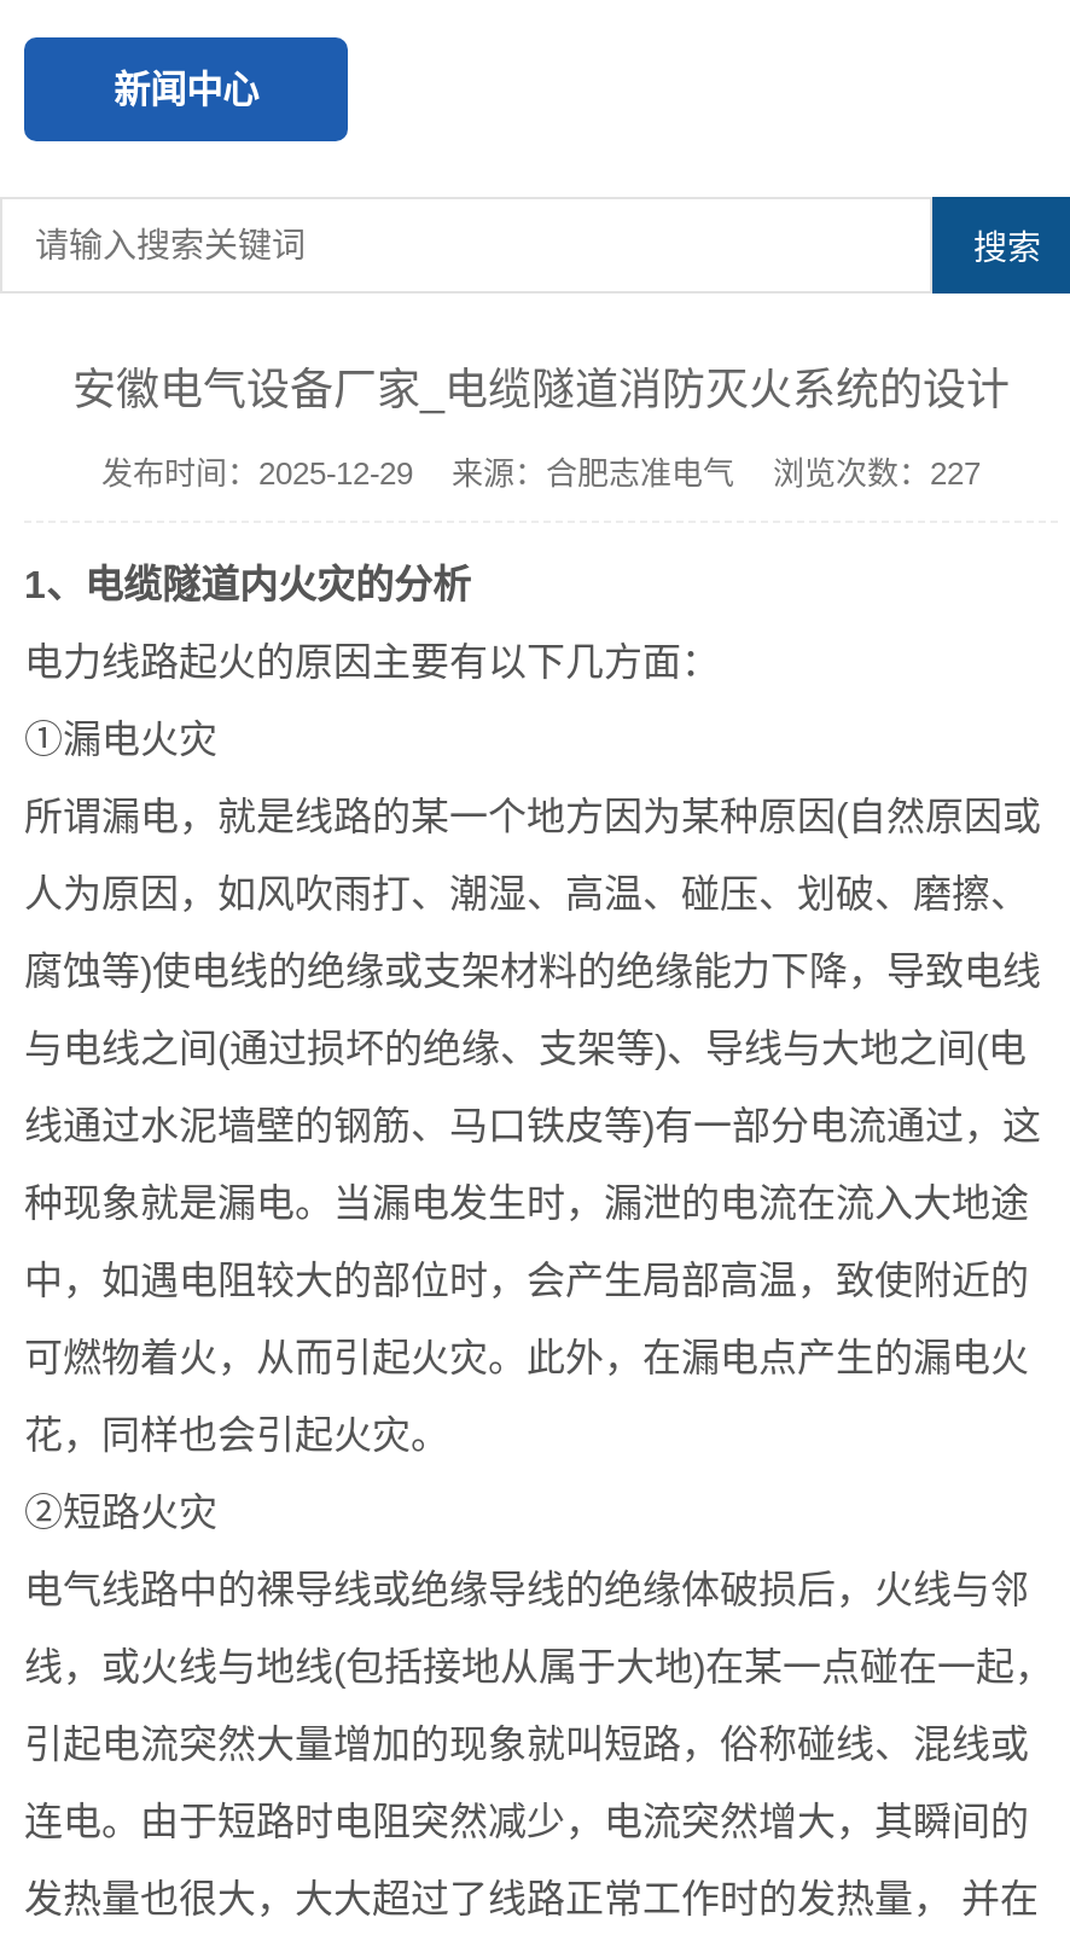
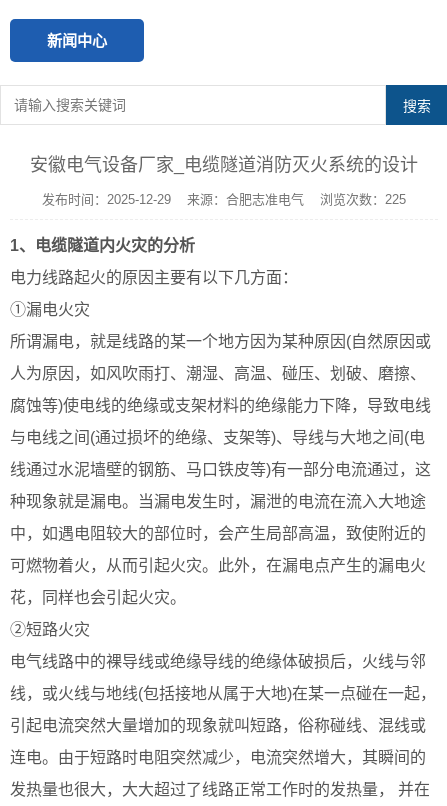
- 发布时间：2025-12-29 来源：合肥志准电气 浏览次数：227
+ 发布时间：2025-12-29 来源：合肥志准电气 浏览次数：225
